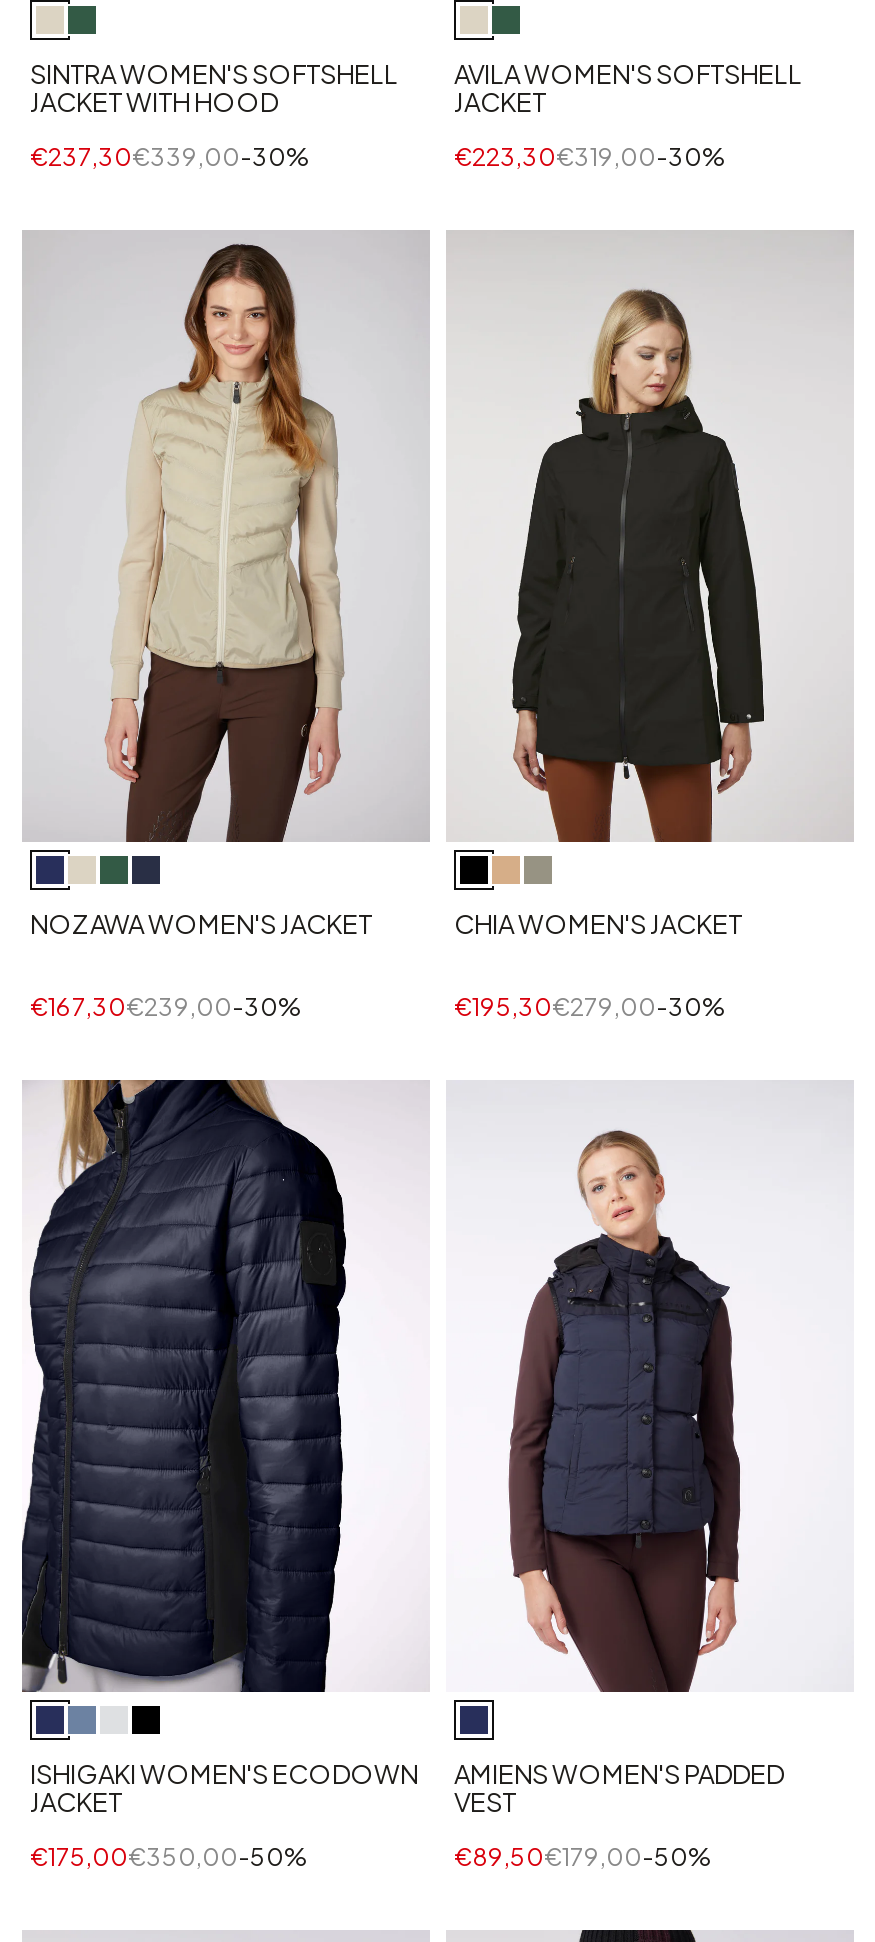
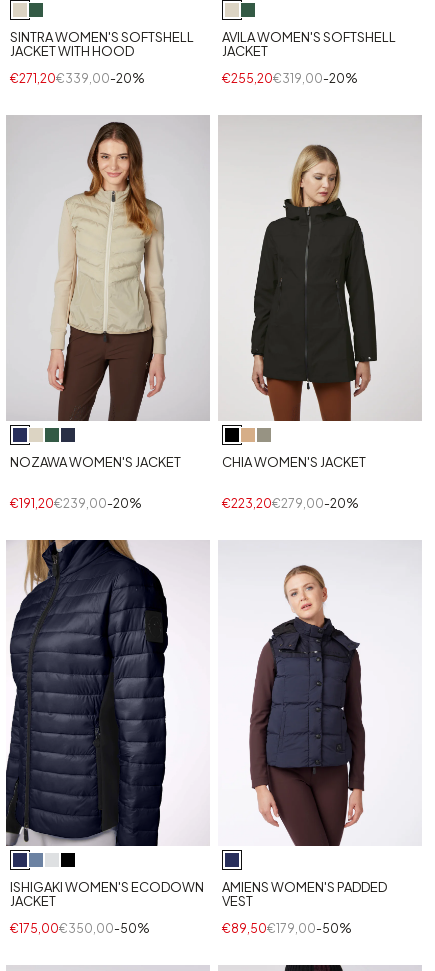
- €237,30€339,00-30%
+ €271,20€339,00-20%

- €223,30€319,00-30%
+ €255,20€319,00-20%

- €167,30€239,00-30%
+ €191,20€239,00-20%

- €195,30€279,00-30%
+ €223,20€279,00-20%
